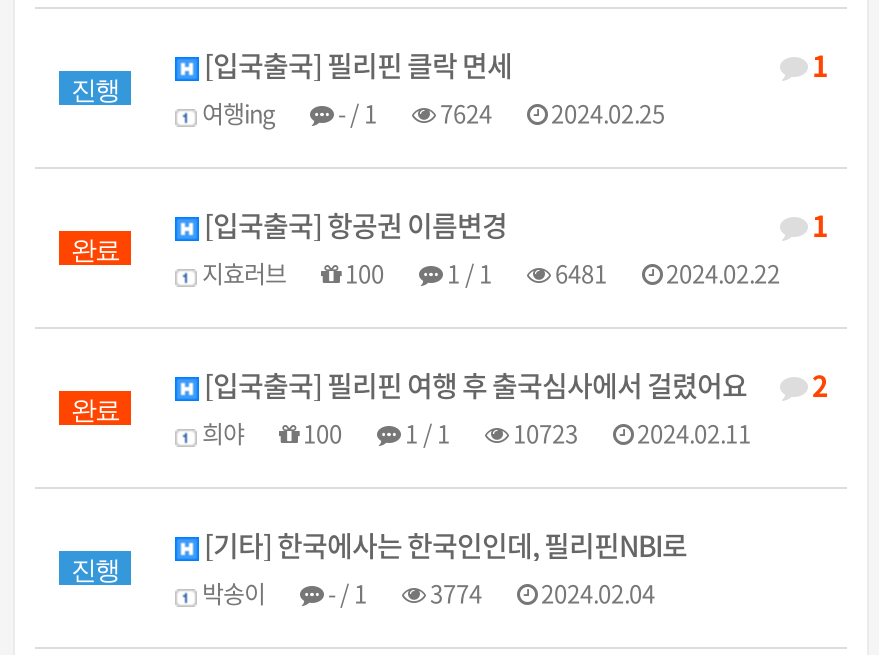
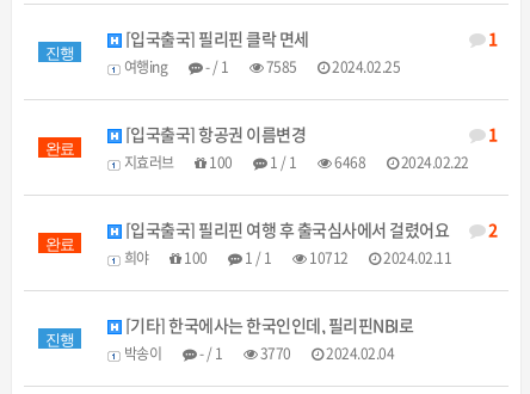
- 7624
+ 7585

- 6481
+ 6468

- 희야 100 1 / 1 10723 2024.02.11
+ 희야 100 1 / 1 10712 2024.02.11

- 박송이 - / 1 3774 2024.02.04
+ 박송이 - / 1 3770 2024.02.04
